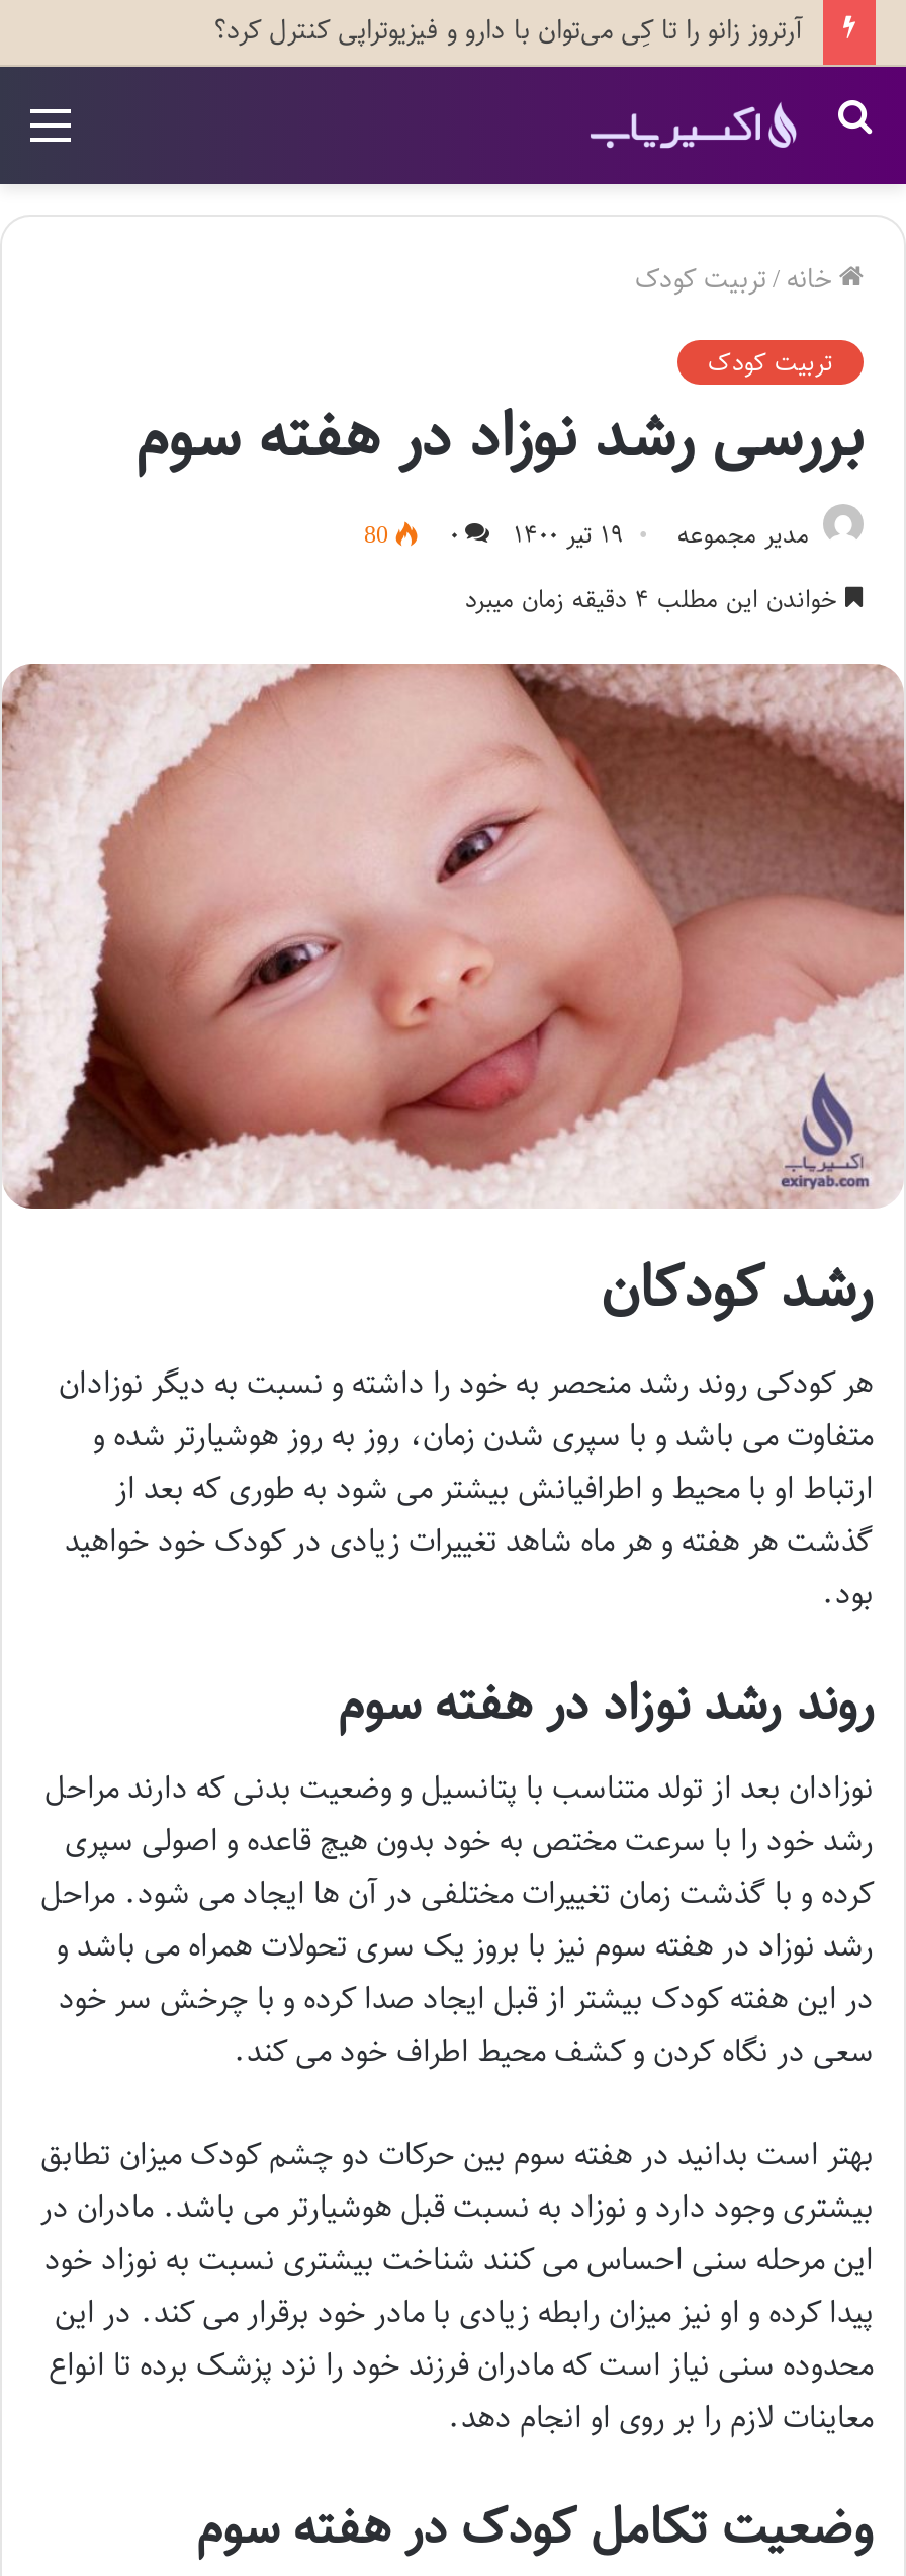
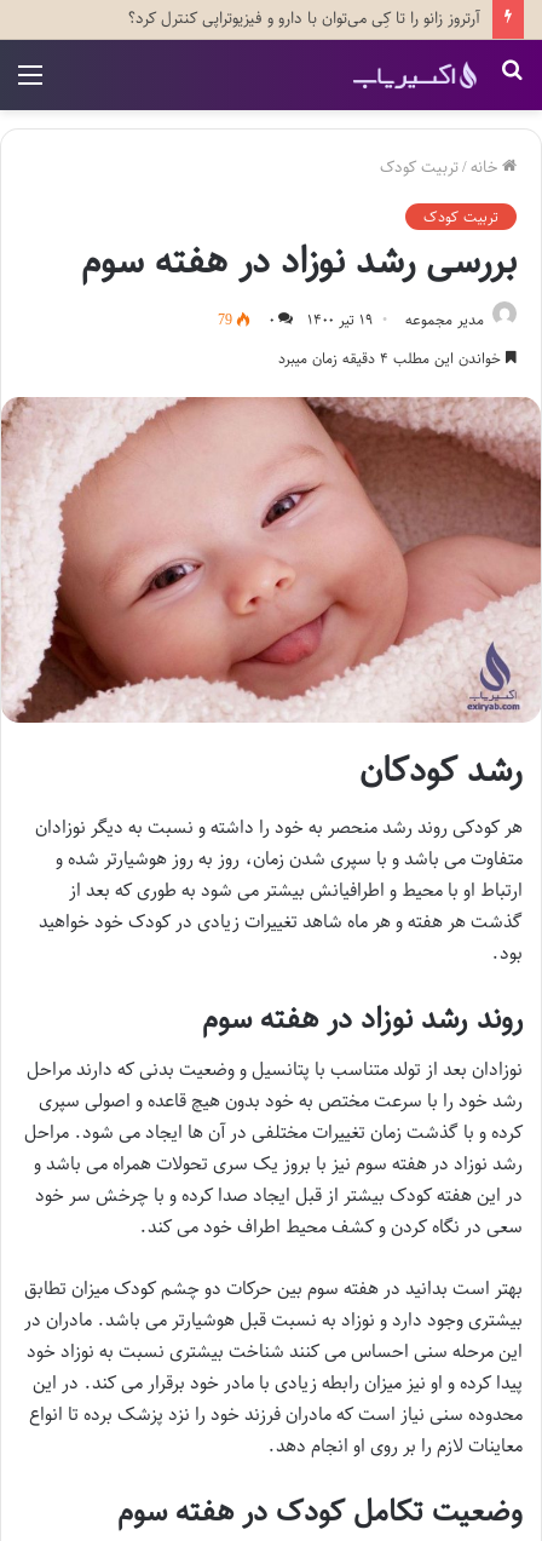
- 80
+ 79
